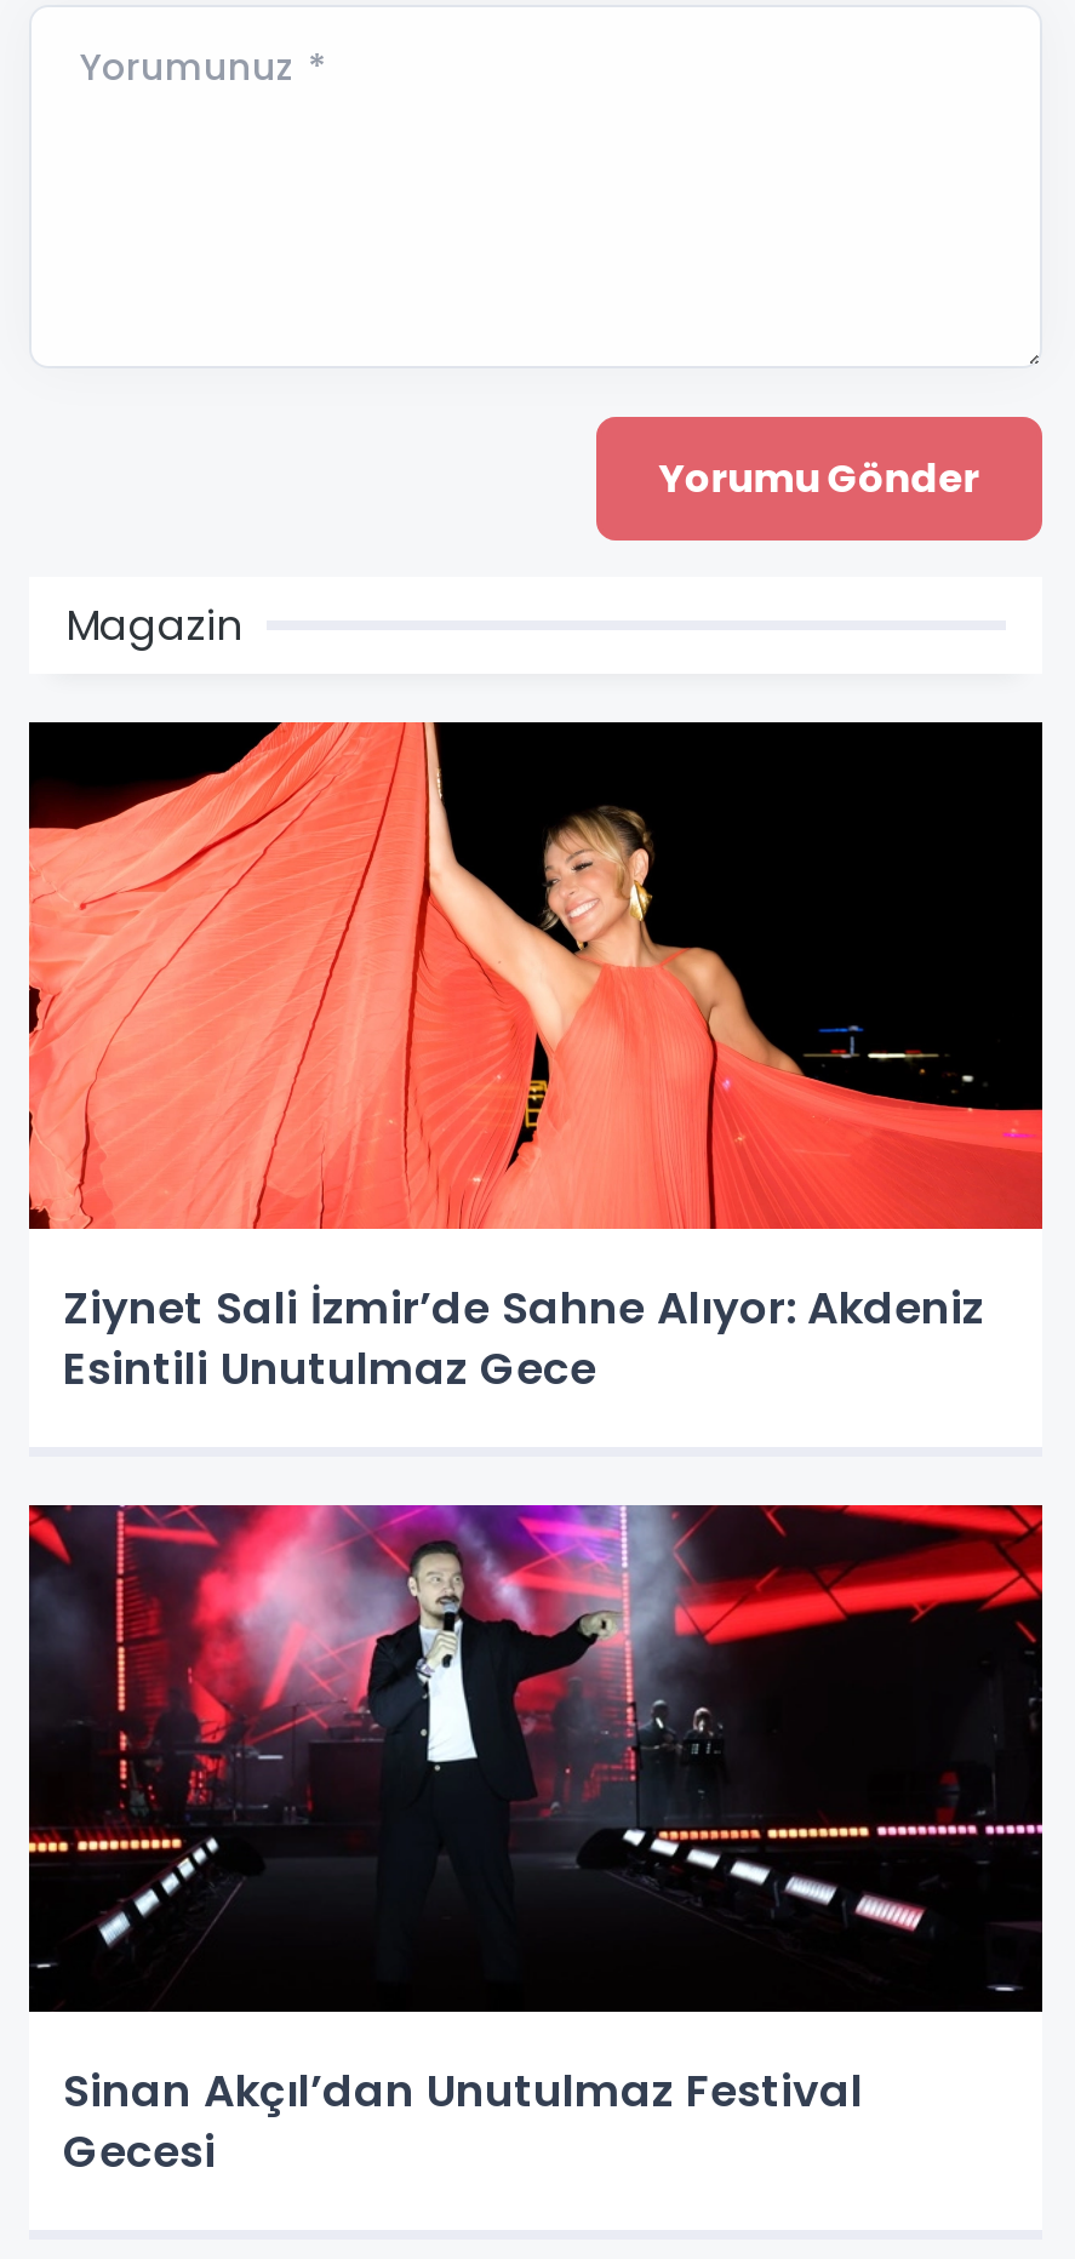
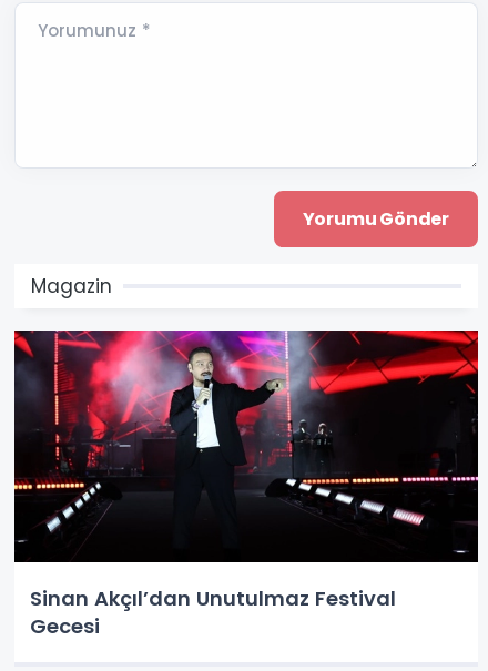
- [image]
- Ziynet Sali İzmir’de Sahne Alıyor: Akdeniz
- Esintili Unutulmaz Gece
